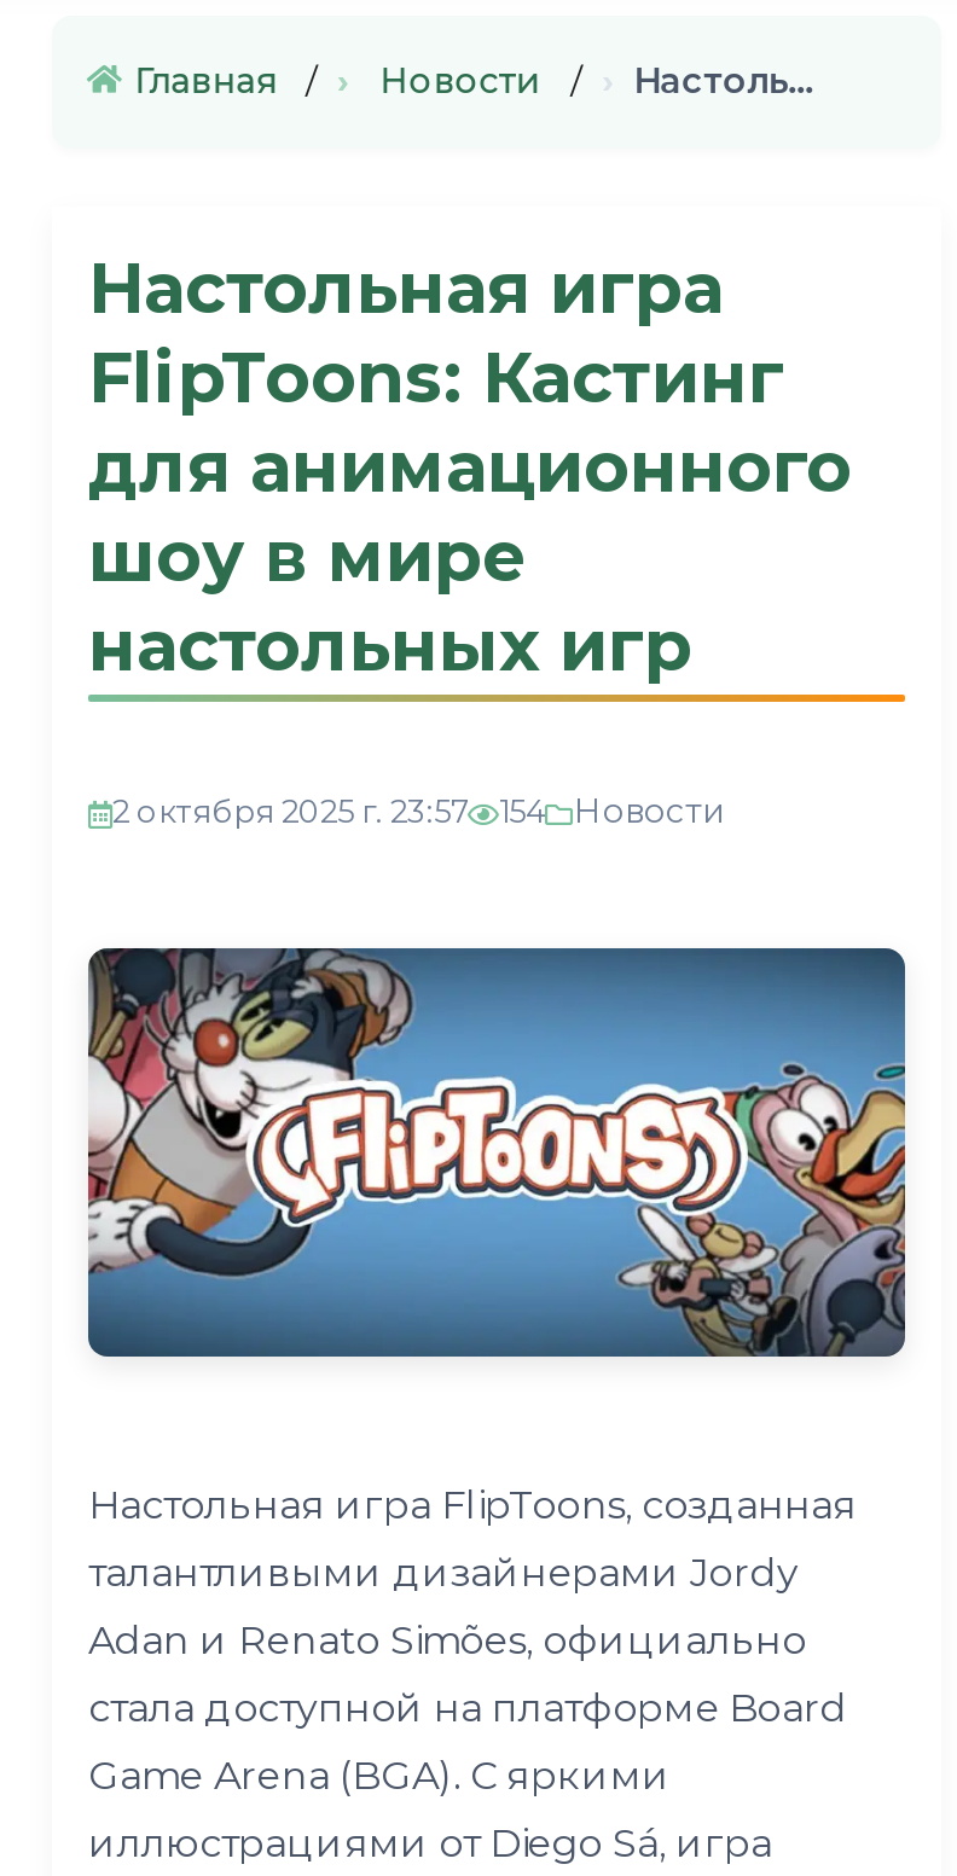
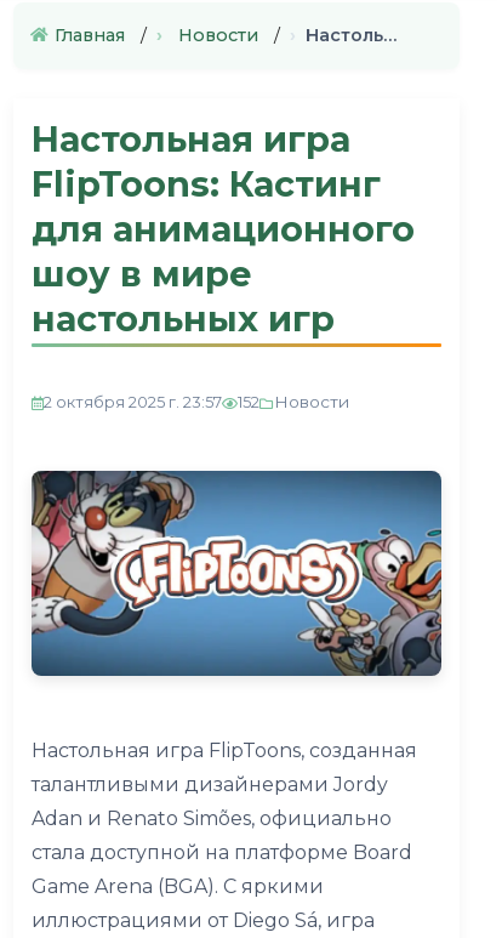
- 2 октября 2025 г. 23:57 154 Новости
+ 2 октября 2025 г. 23:57 152 Новости
